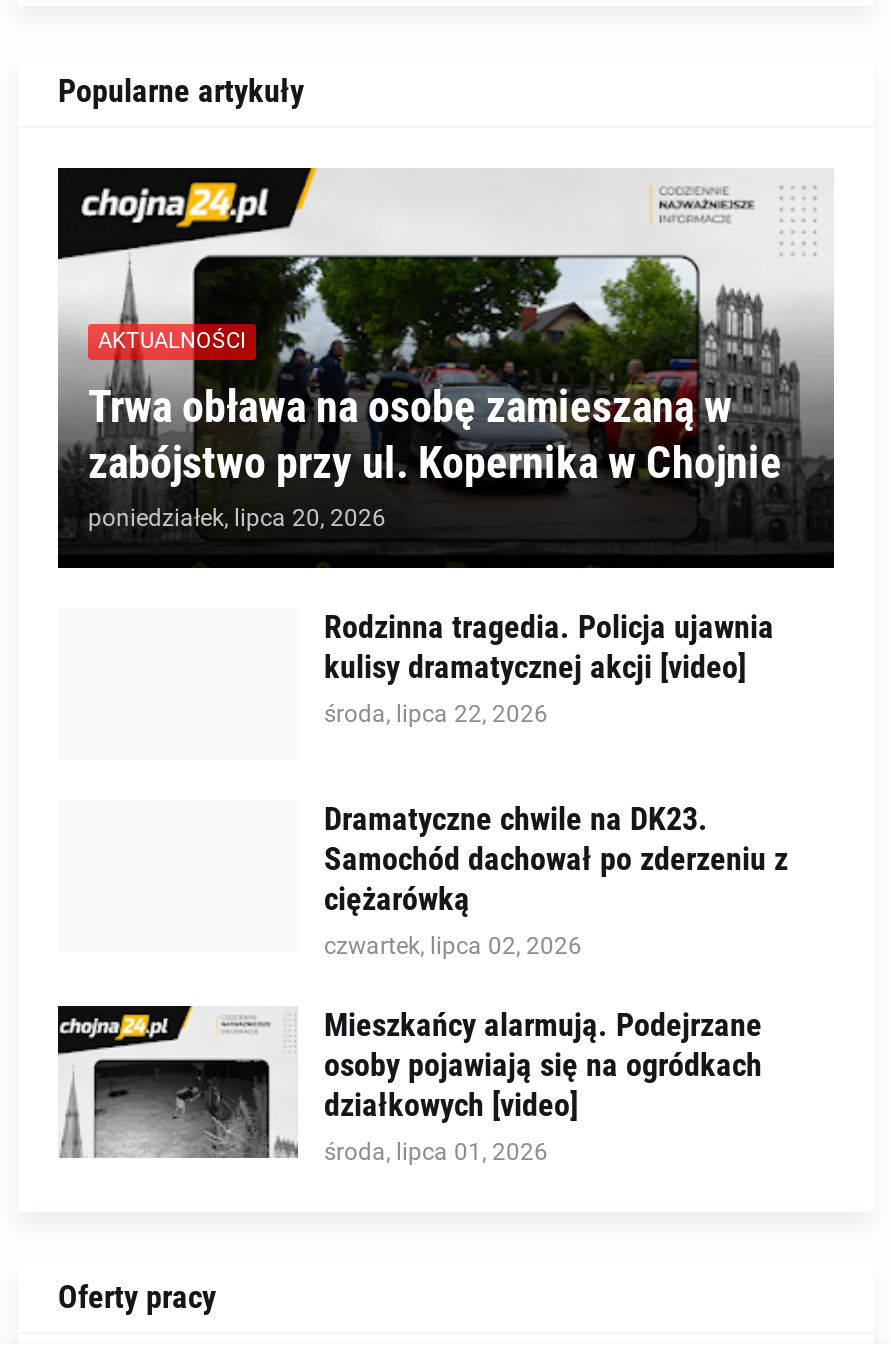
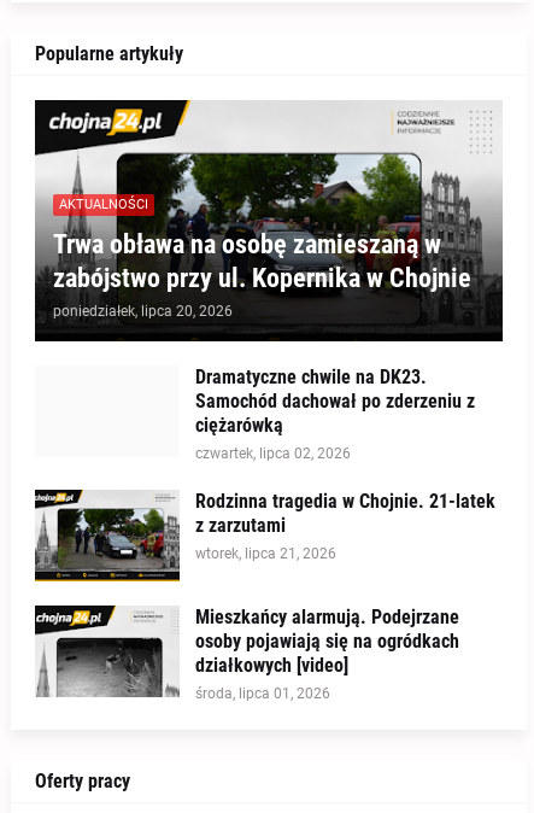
- Rodzinna tragedia. Policja ujawnia
- kulisy dramatycznej akcji [video]
- środa, lipca 22, 2026

moved up: Dramatyczne chwile na DK23. | Samochód dachował po zderzeniu z | ciężarówką | czwartek, lipca 02, 2026

+ [image]
+ Rodzinna tragedia w Chojnie. 21-latek
+ z zarzutami
+ wtorek, lipca 21, 2026
